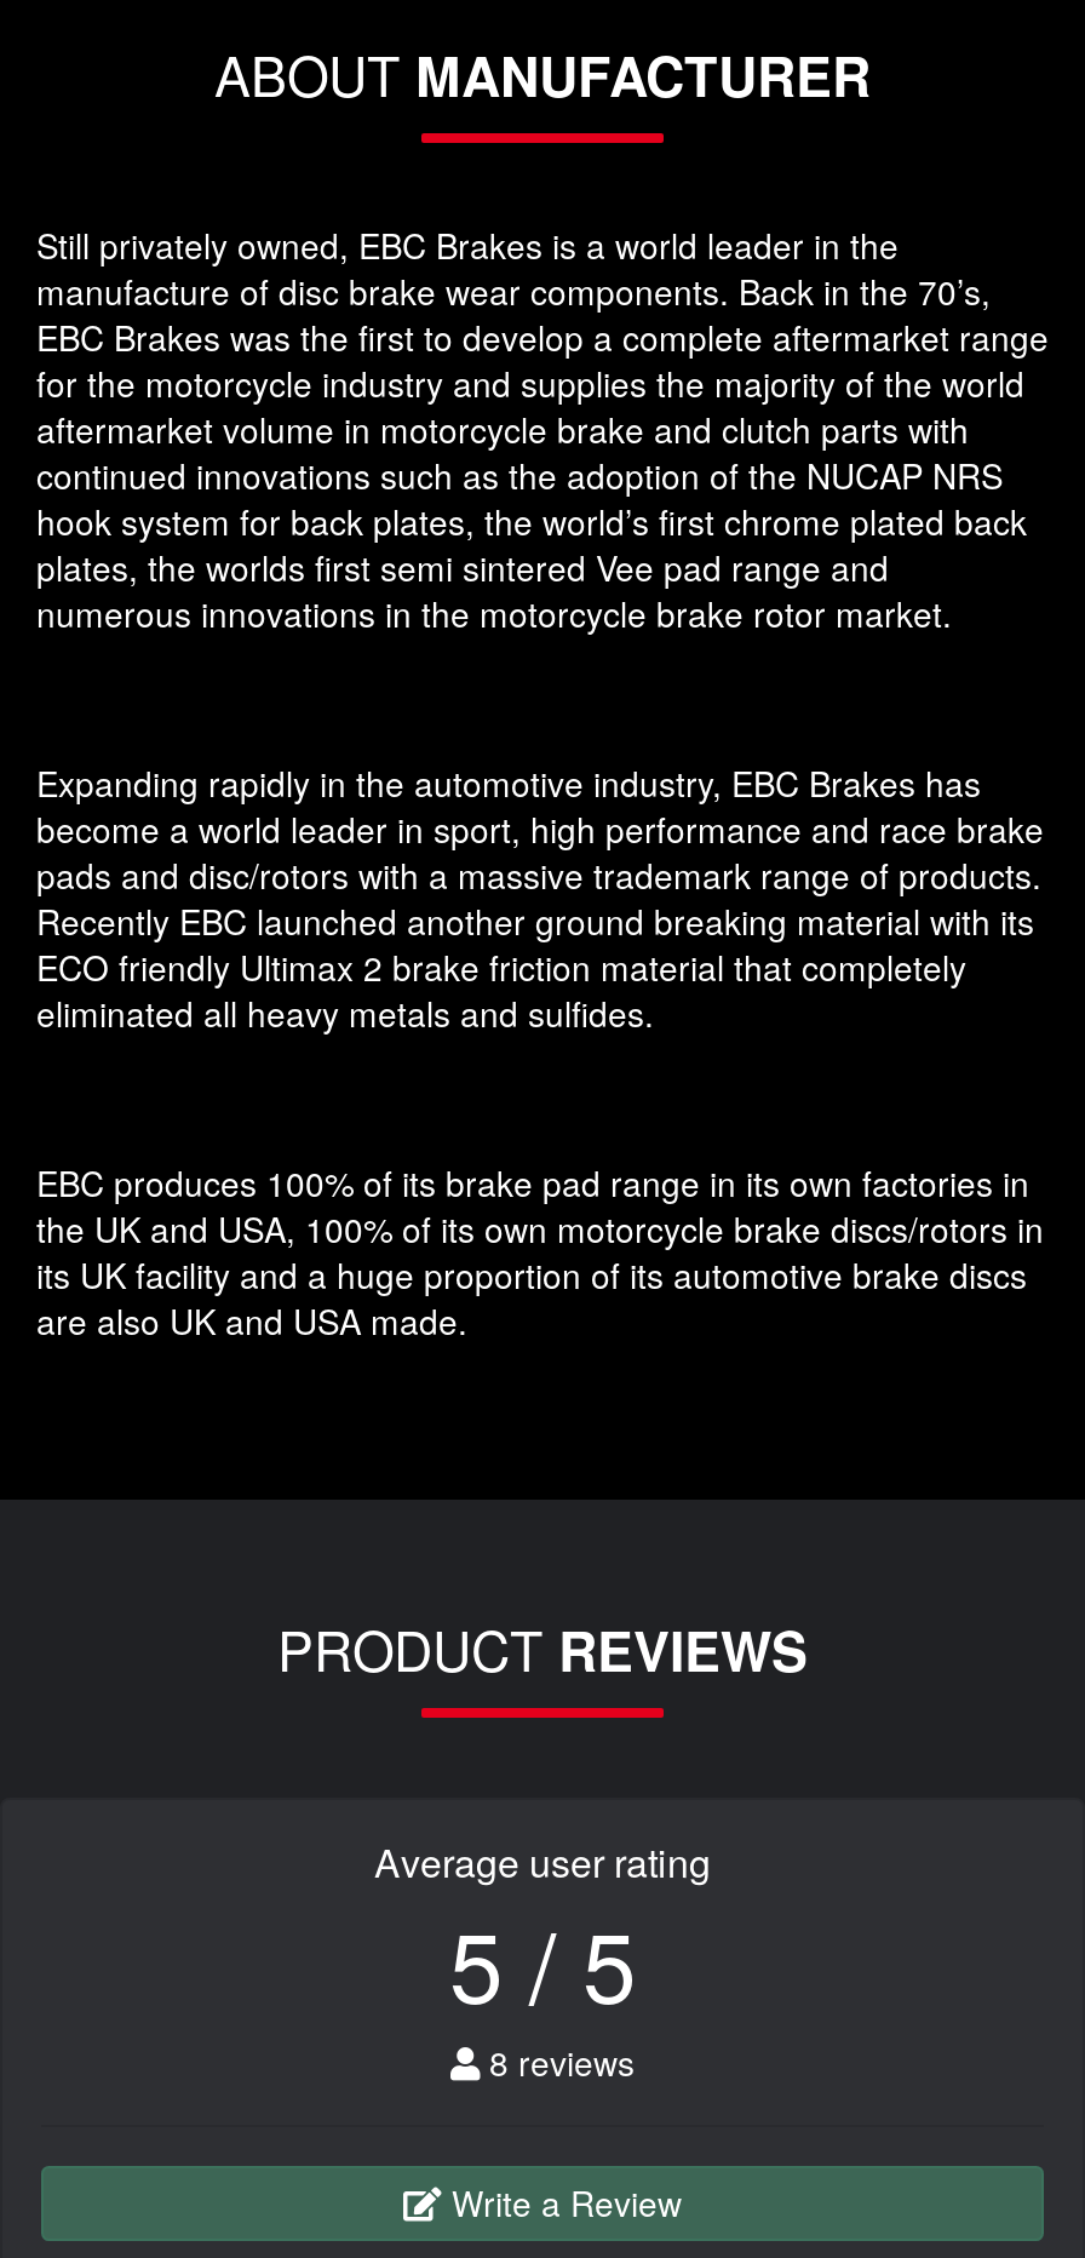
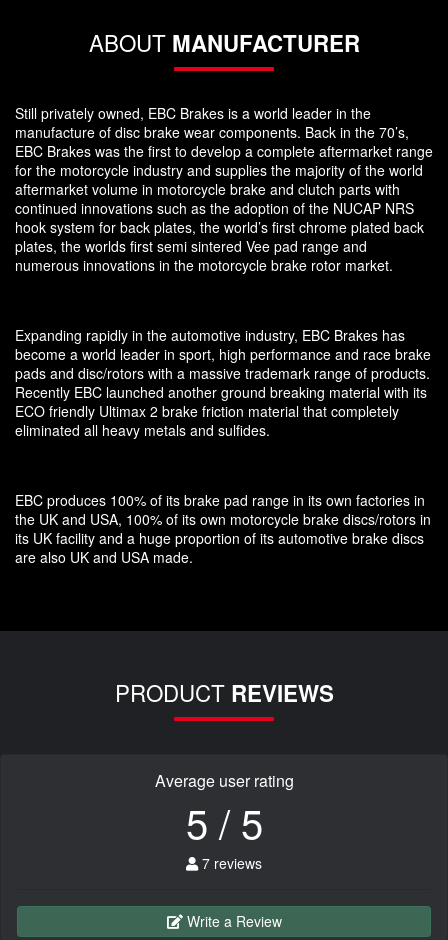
- 8 reviews
+ 7 reviews
